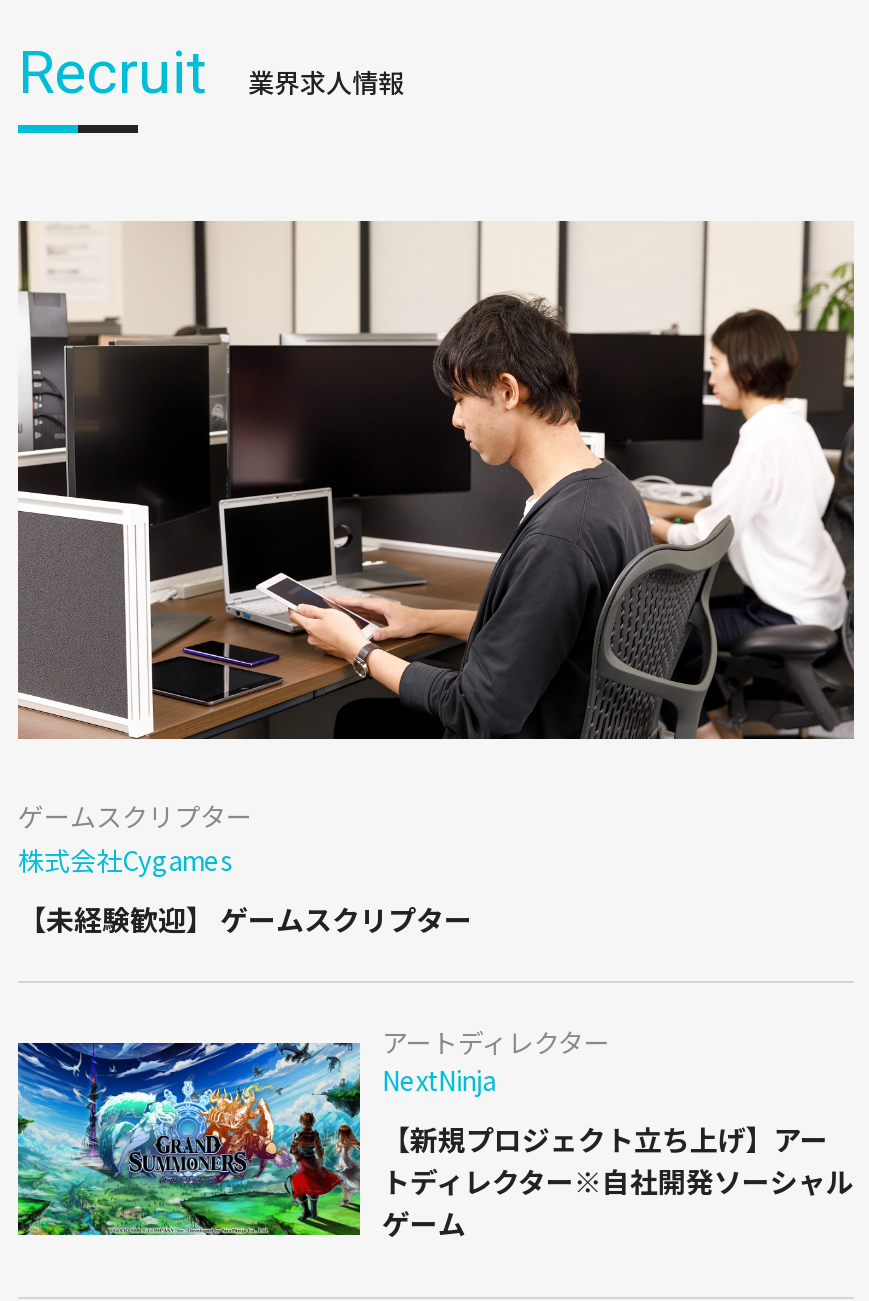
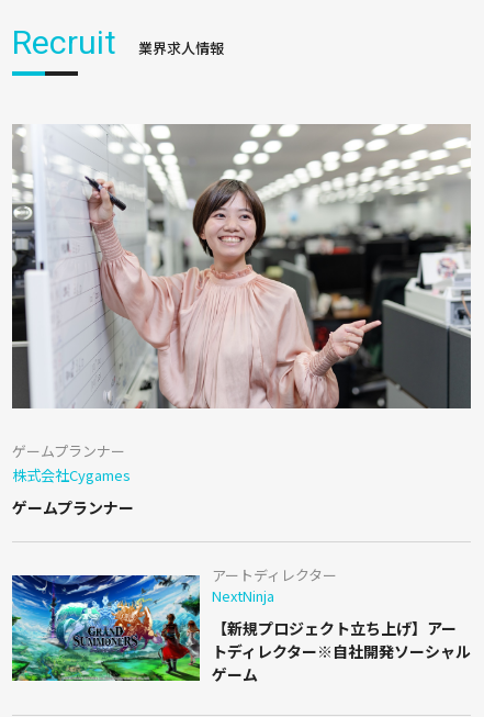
- [image]
- ゲームスクリプター
+ [image]
+ ゲームプランナー

- 【未経験歓迎】 ゲームスクリプター
+ ゲームプランナー
